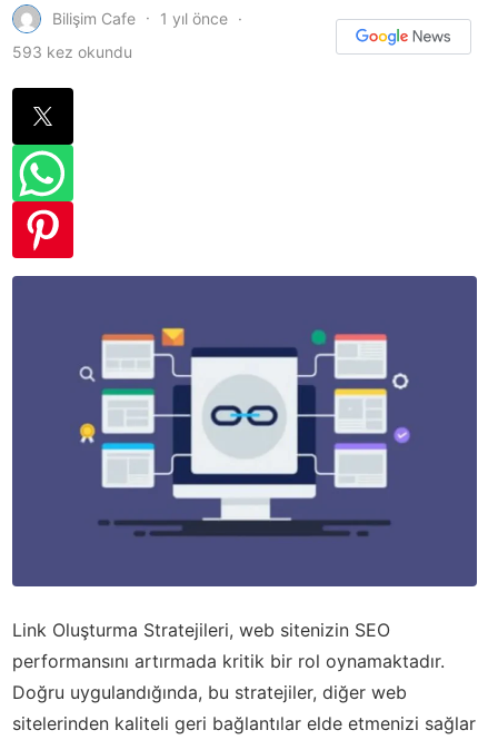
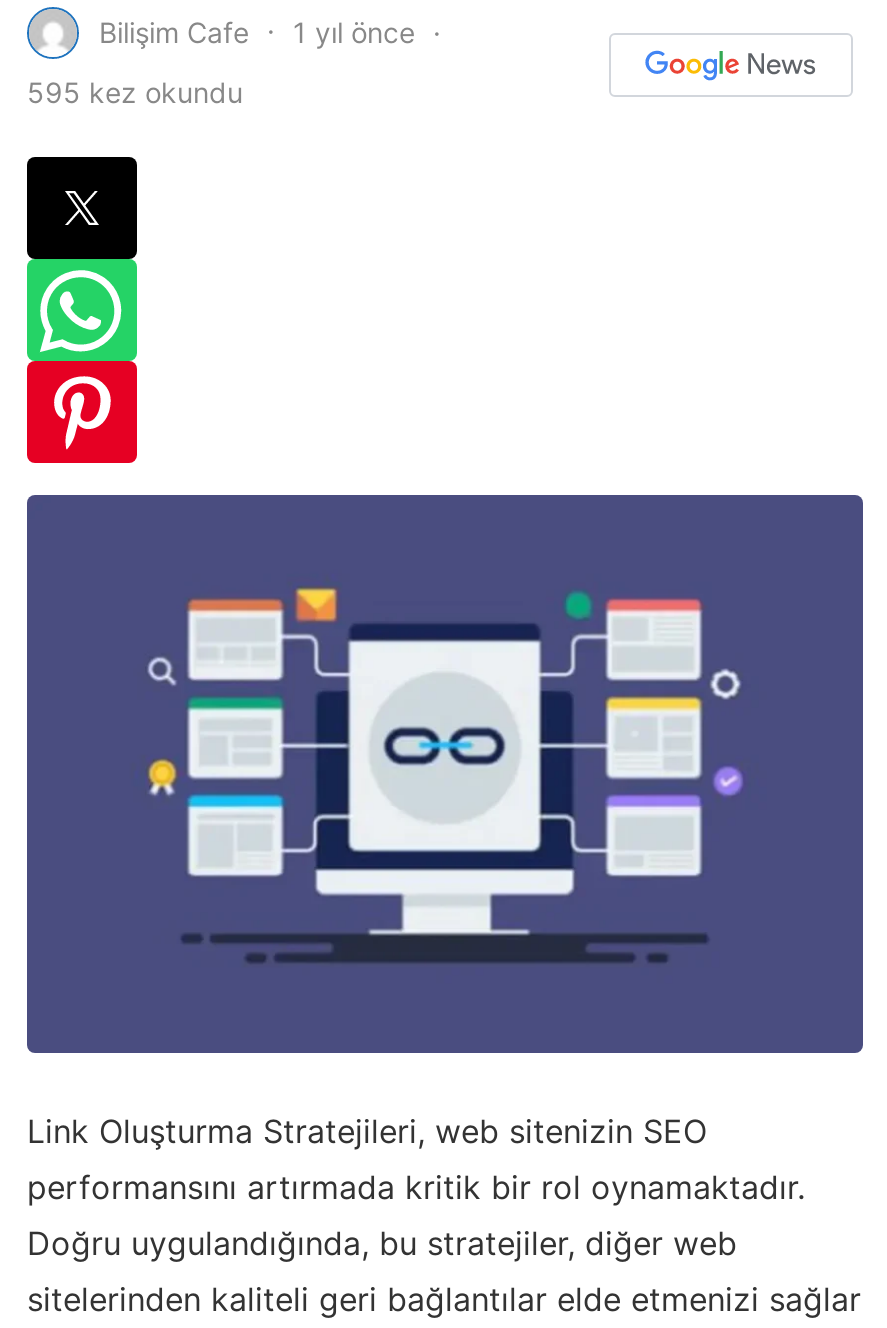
- 593 kez okundu
+ 595 kez okundu
